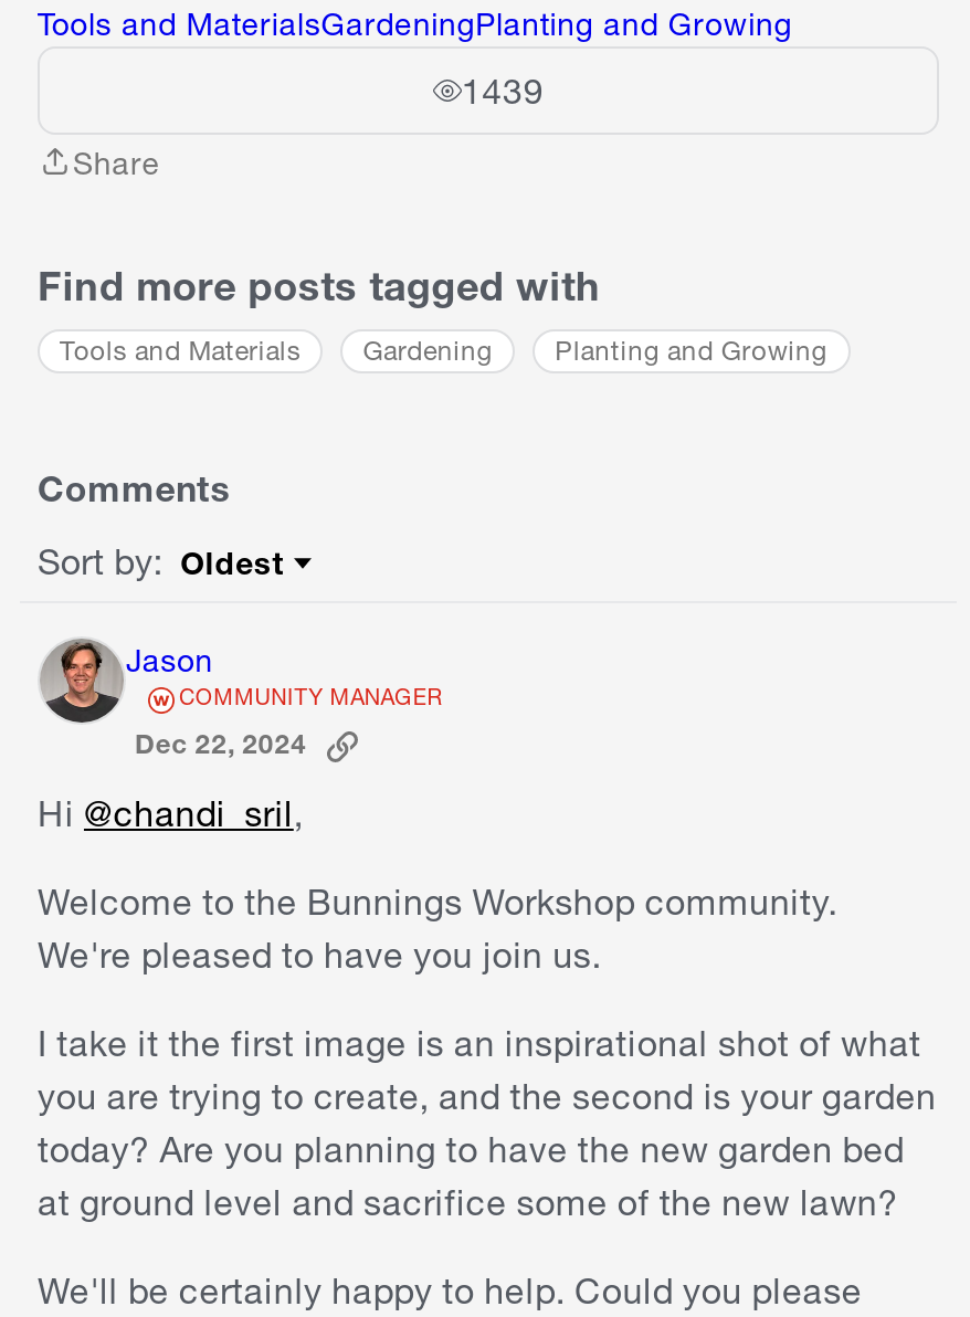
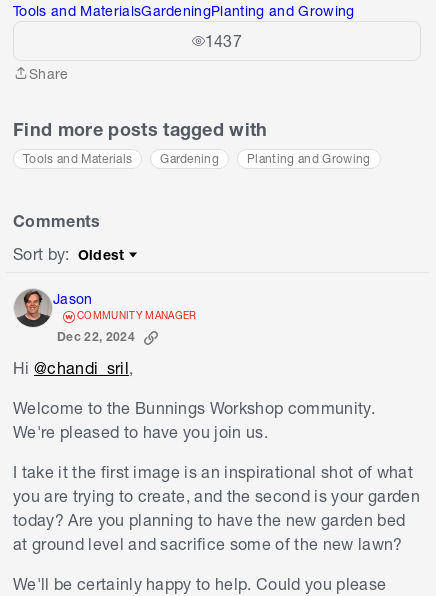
- 1439
+ 1437
